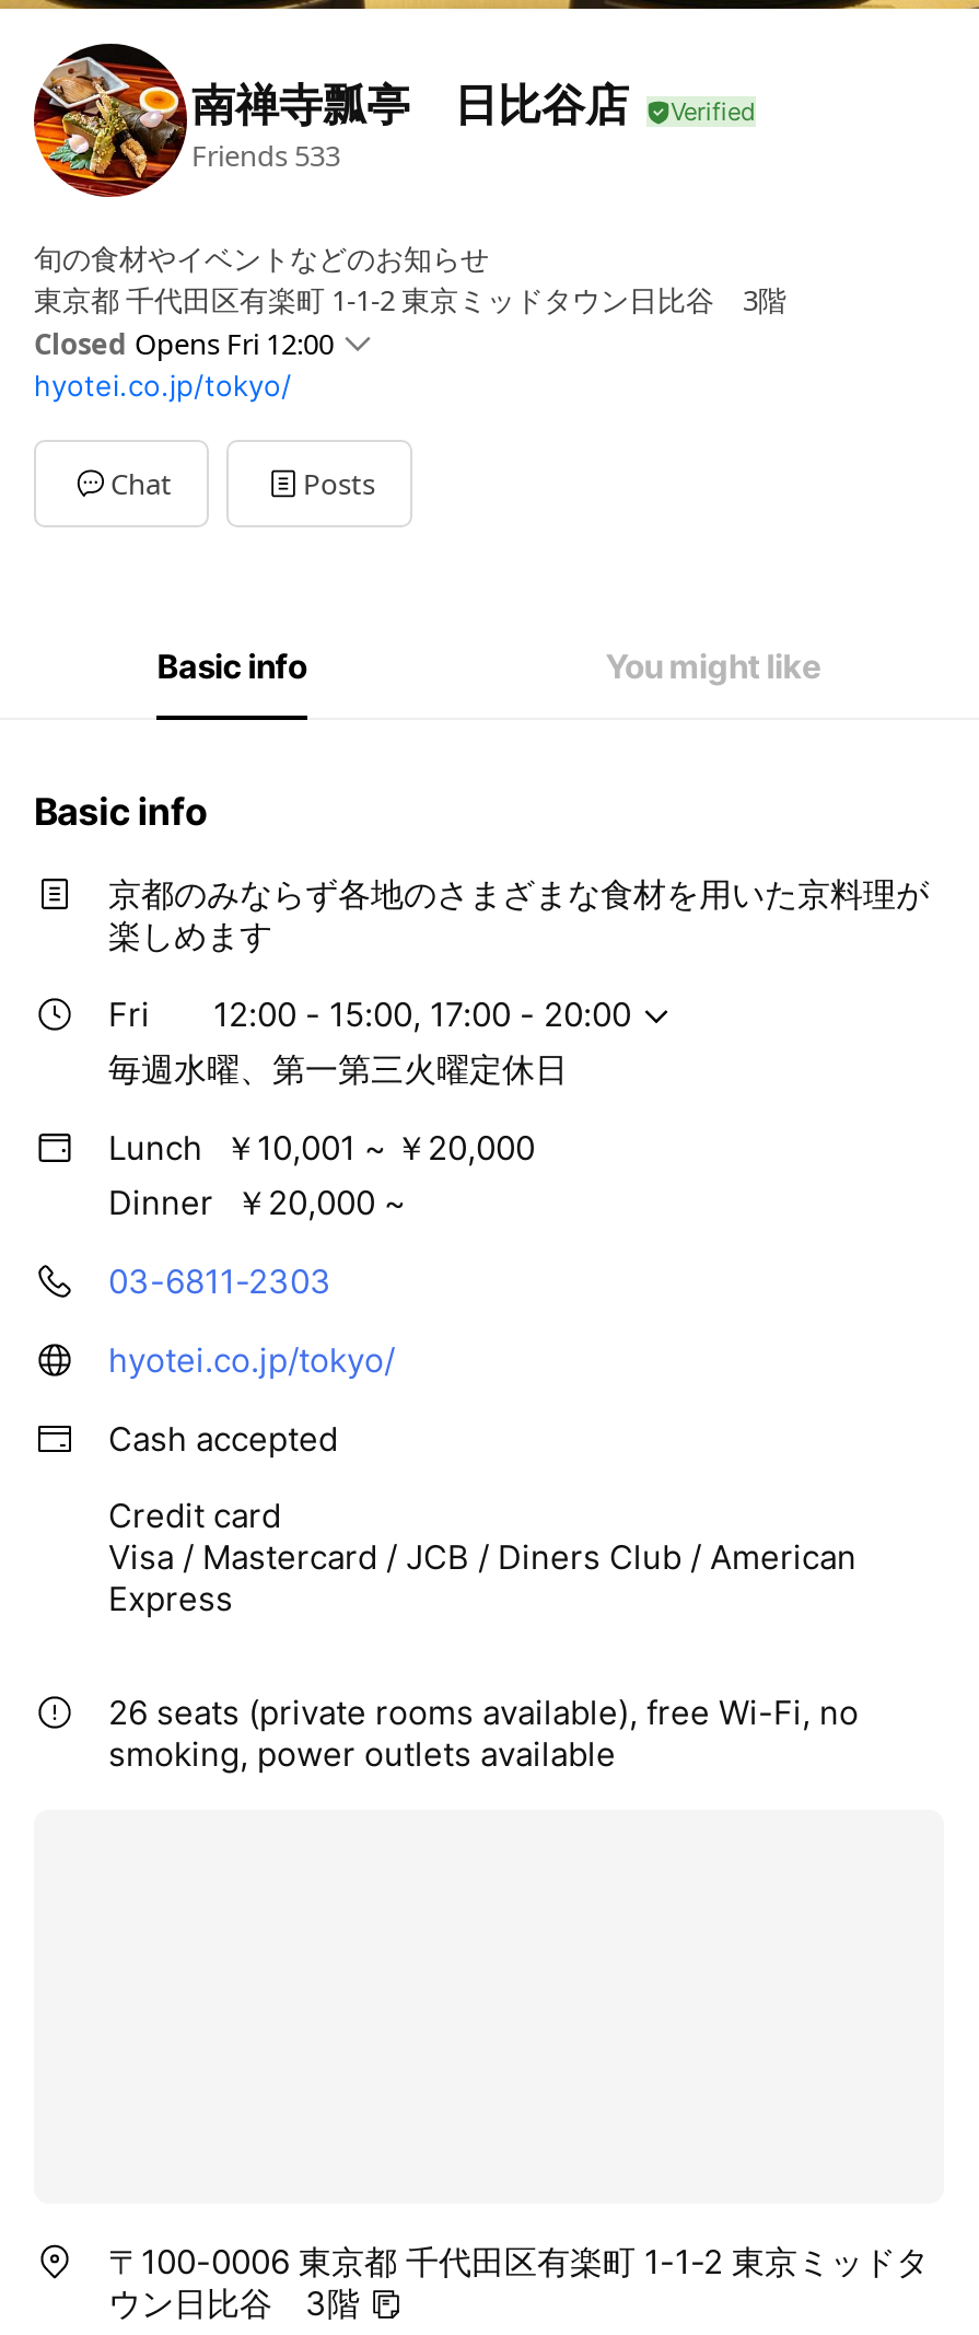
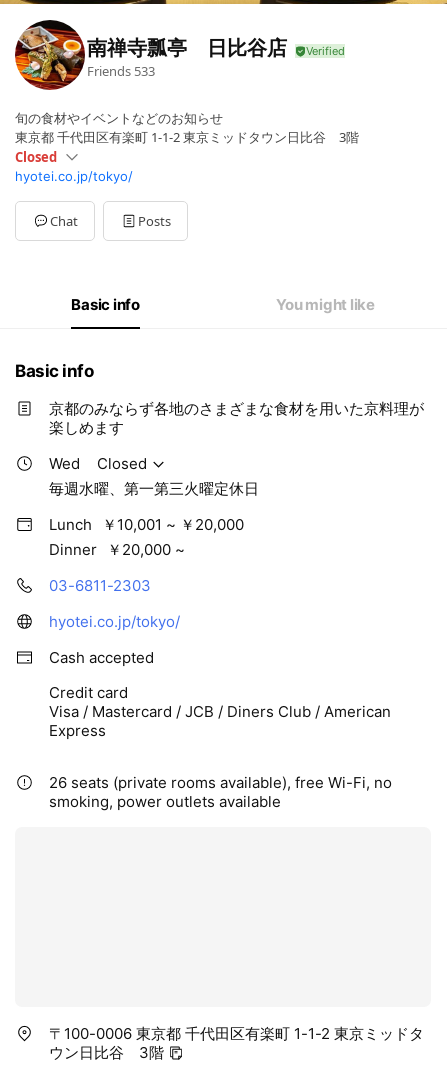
- Closed Opens Fri 12:00
+ Closed

- Fri
- 12:00 - 15:00, 17:00 - 20:00
+ Wed
+ Closed
